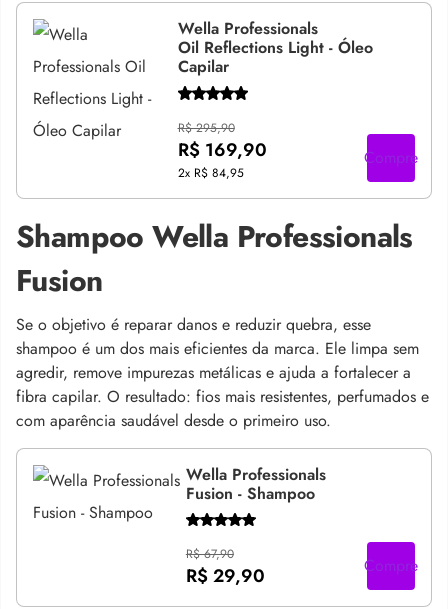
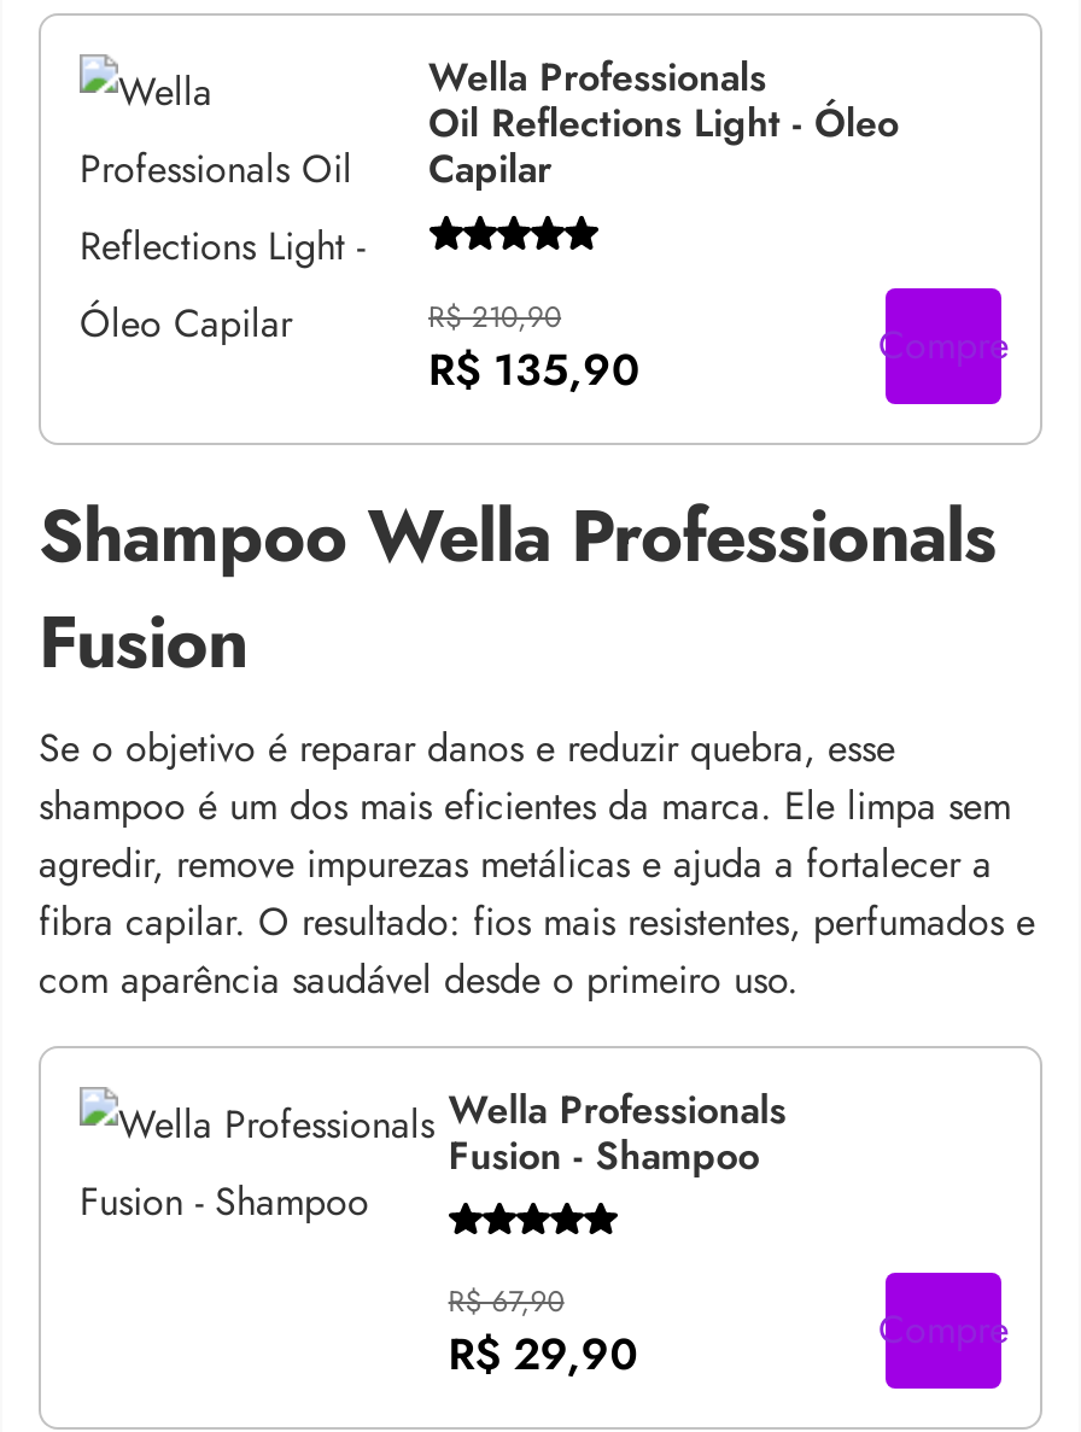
- R$ 295,90
- R$ 169,90
- 2x R$ 84,95
+ R$ 210,90
+ R$ 135,90
